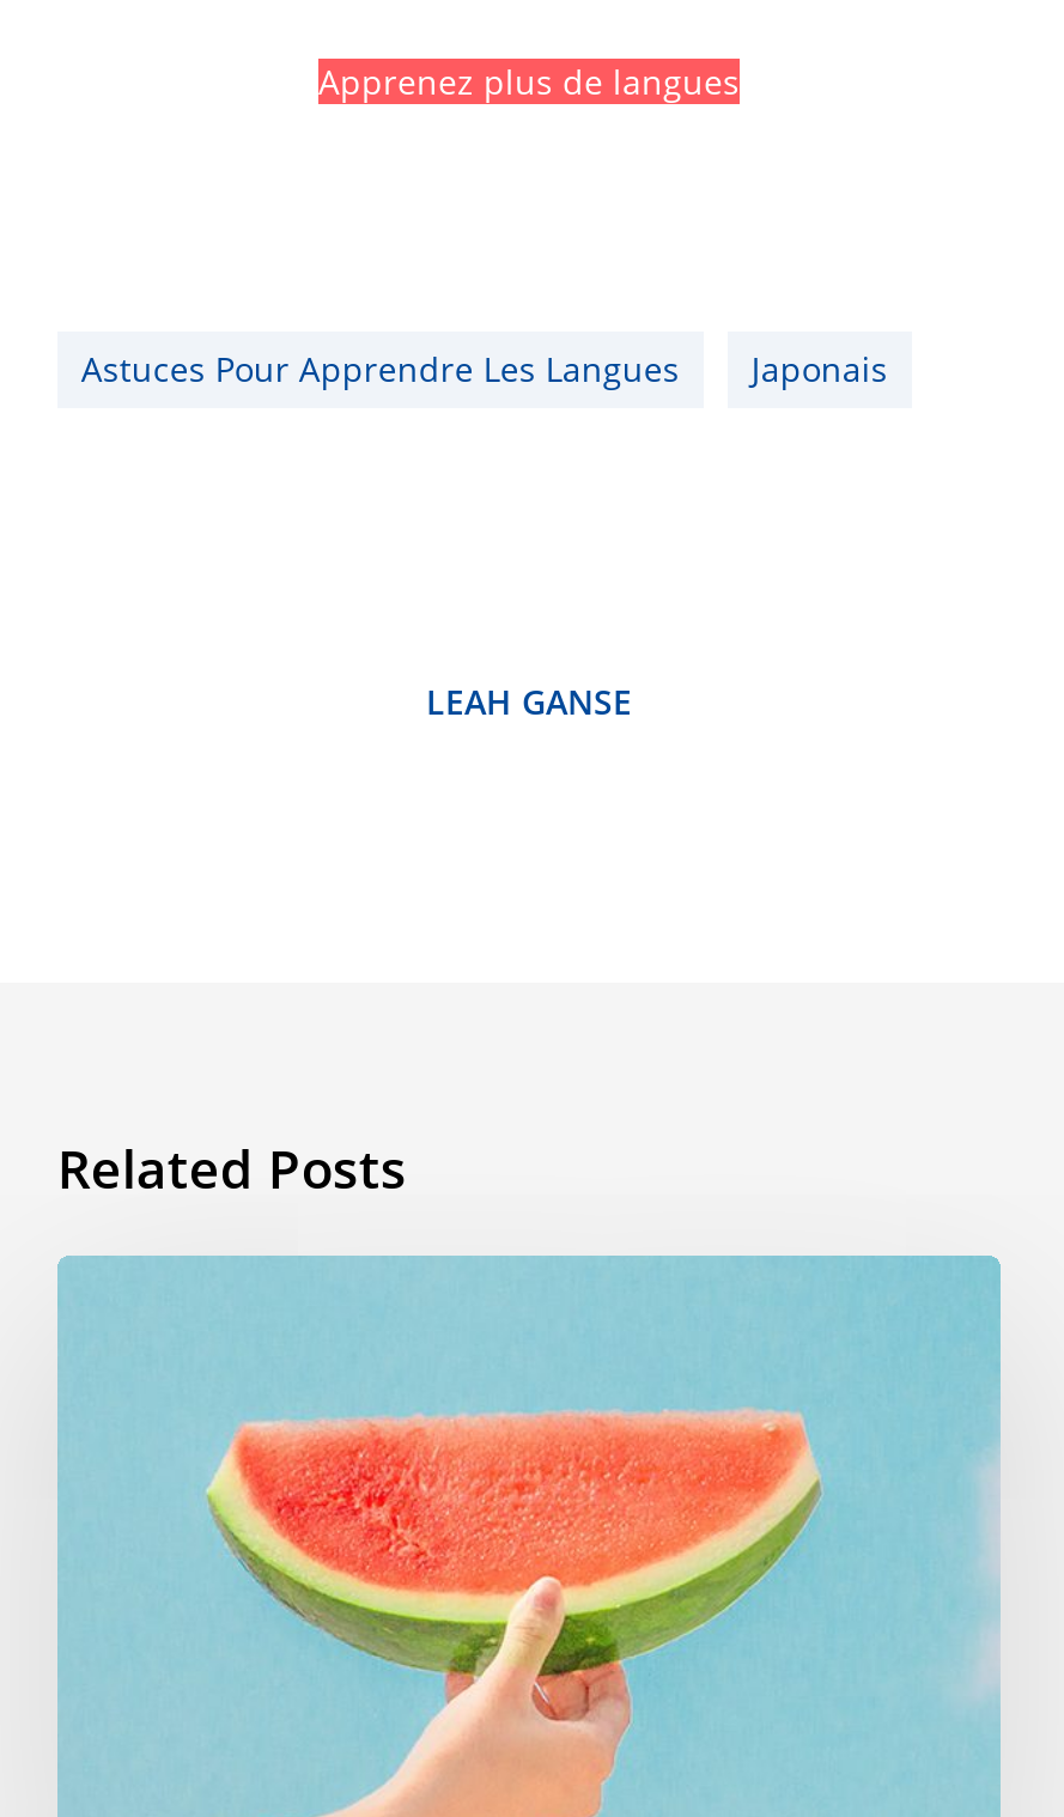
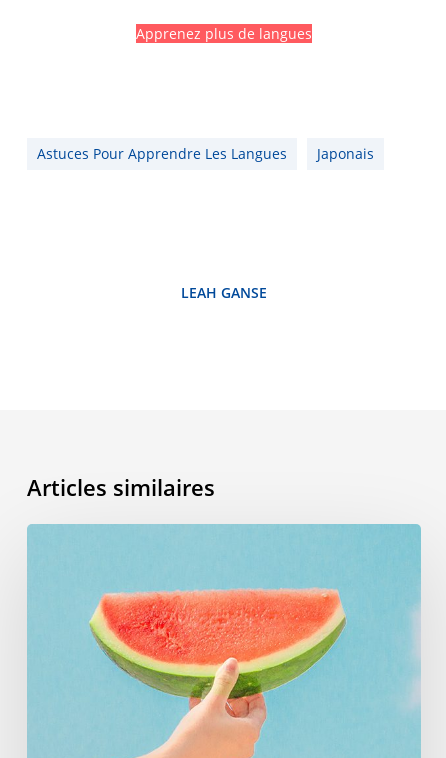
- Related Posts
+ Articles similaires
